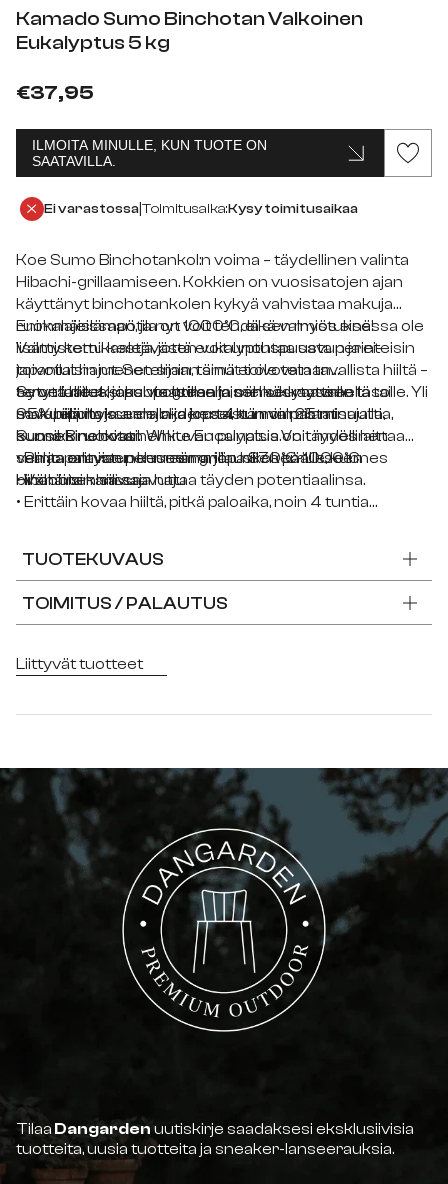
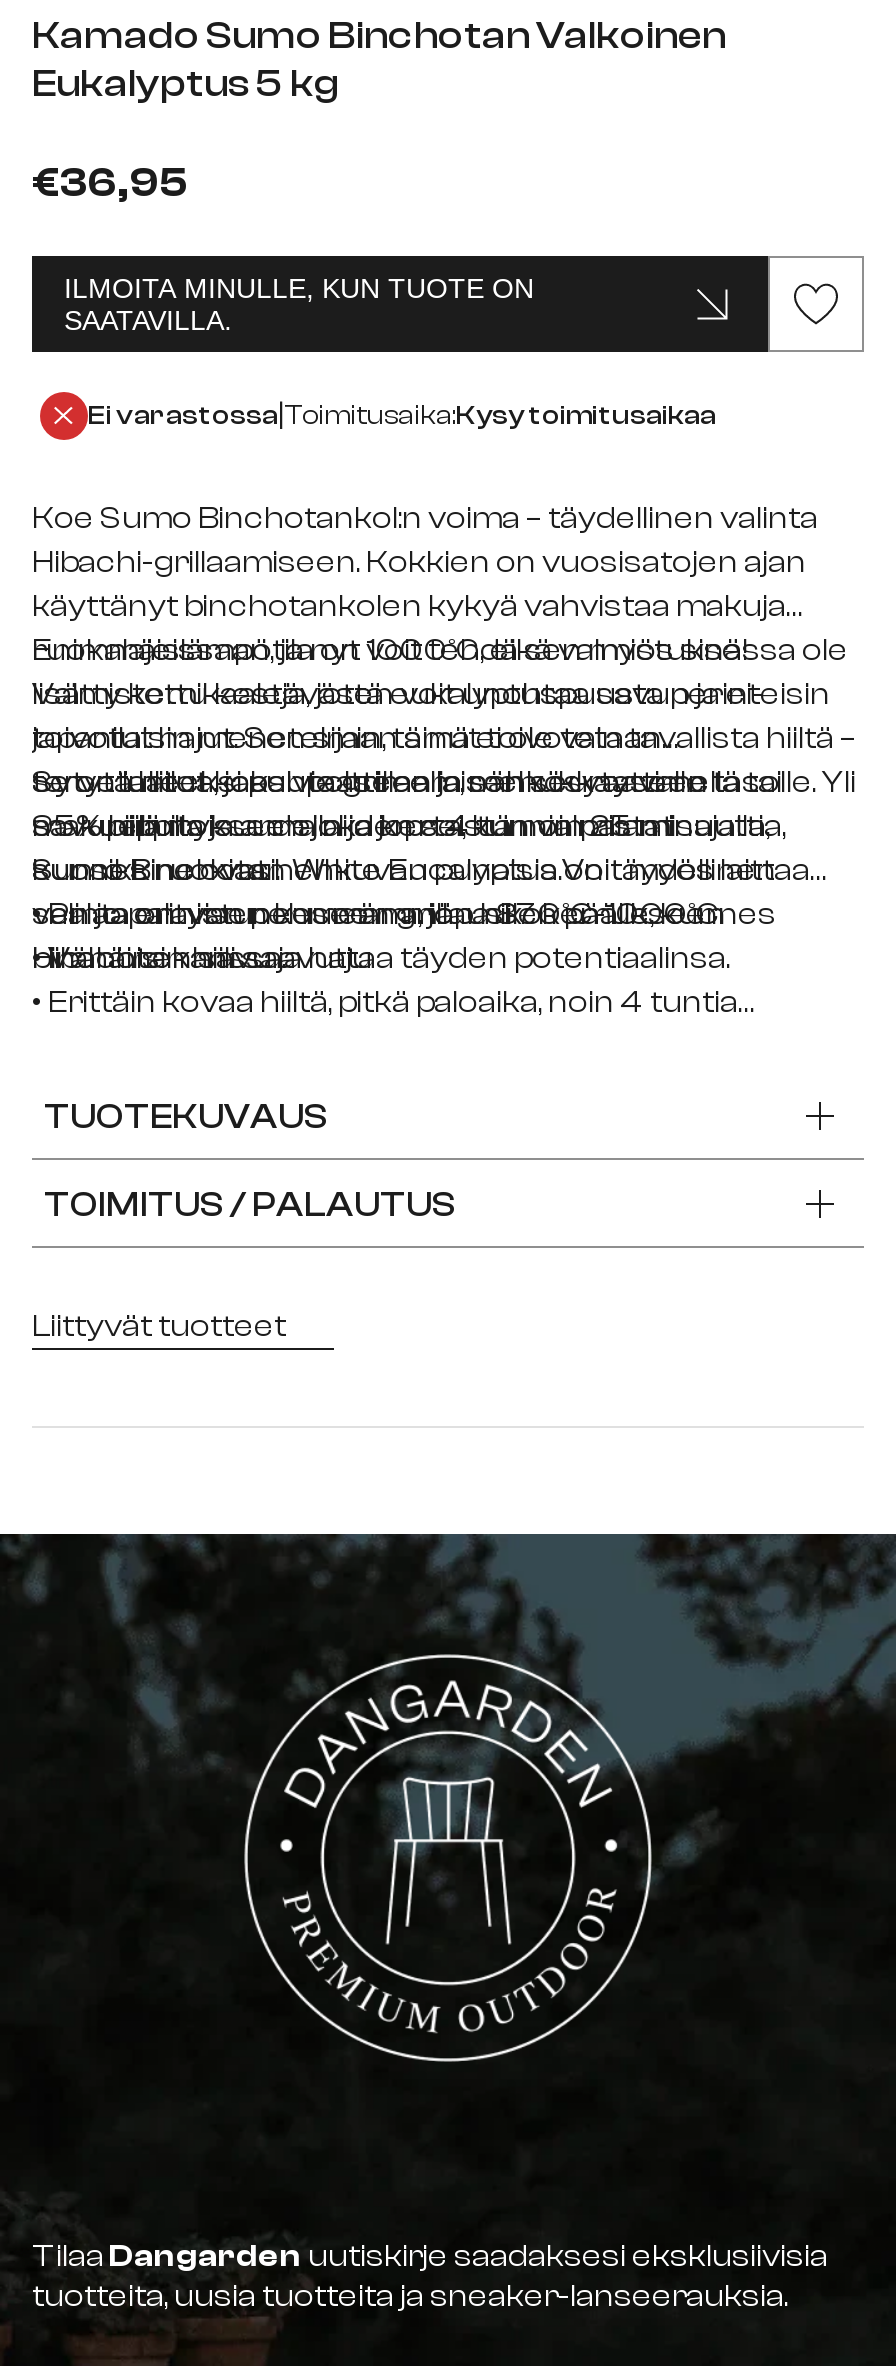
- €37,95
+ €36,95
